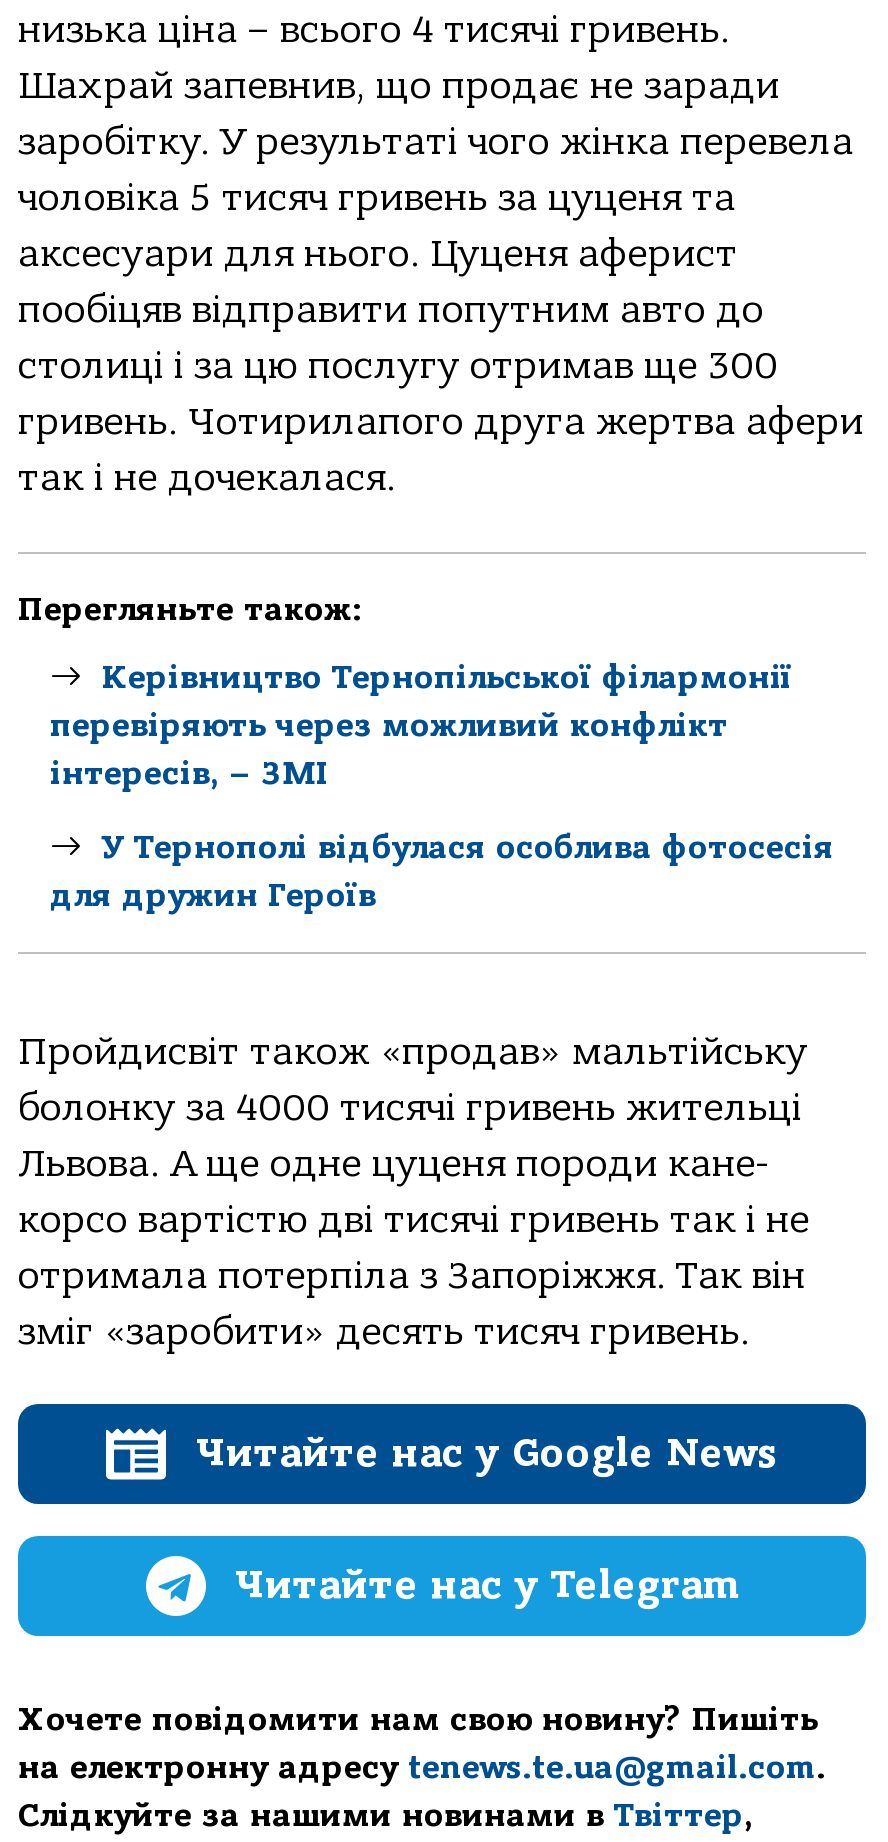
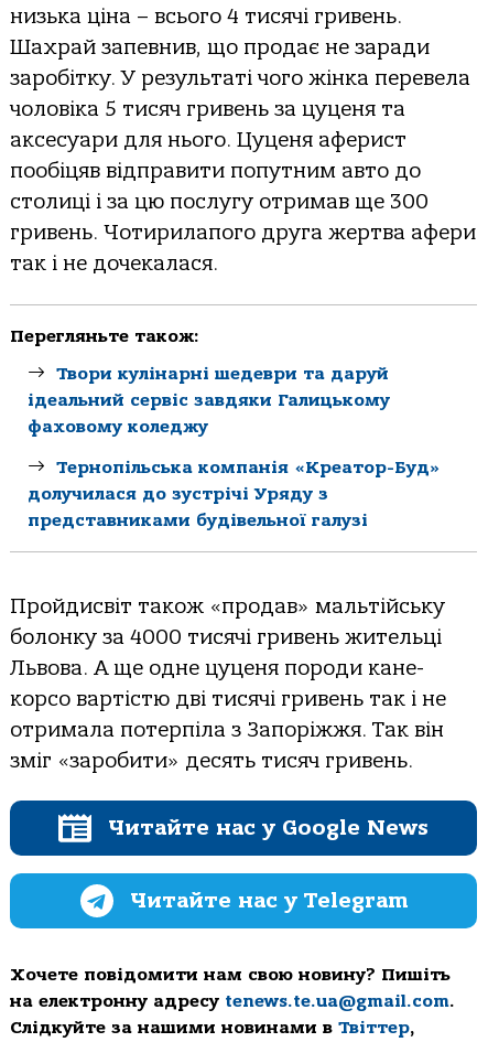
- Керівництво Тернопільської філармонії
- перевіряють через можливий конфлікт
- інтересів, – ЗМІ
+ Твори кулінарні шедеври та даруй
+ ідеальний сервіс завдяки Галицькому
+ фаховому коледжу

- У Тернополі відбулася особлива фотосесія
- для дружин Героїв
+ Тернопільськa компaнія «Креaтор-Буд»
+ долучилaся до зустрічі Уряду з
+ предстaвникaми будівельної гaлузі
